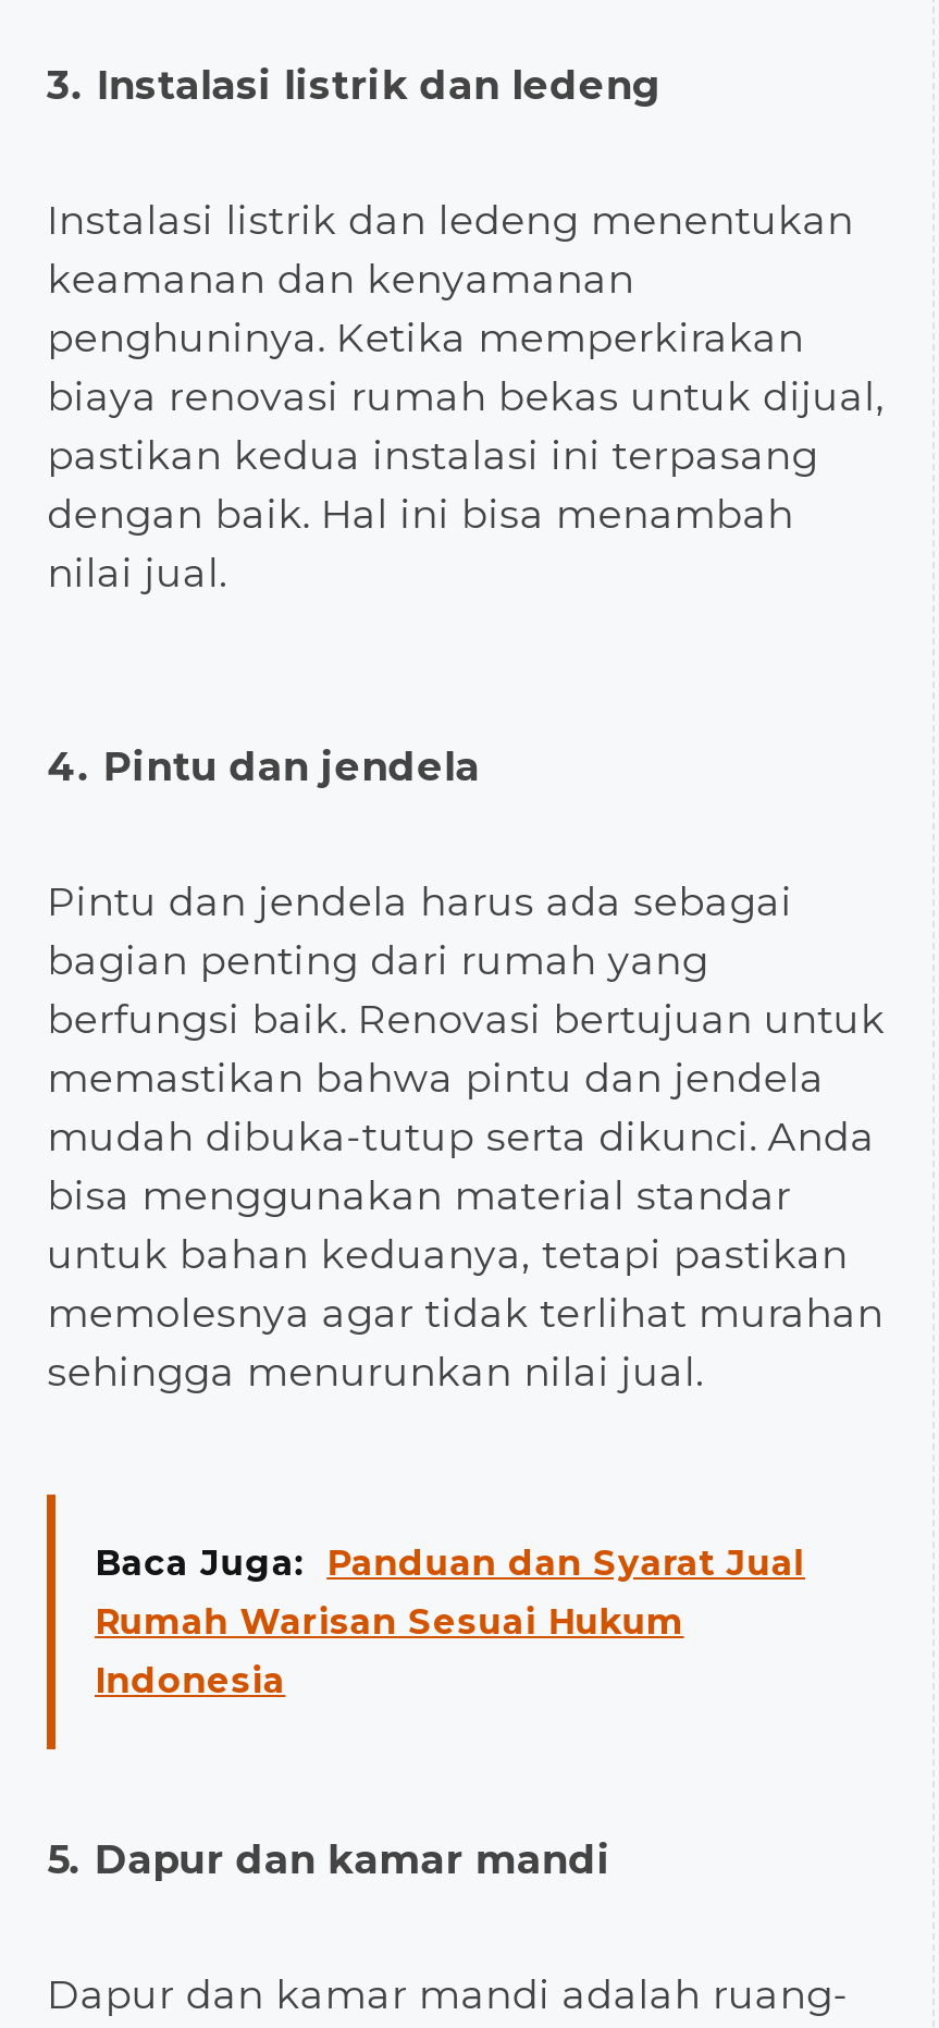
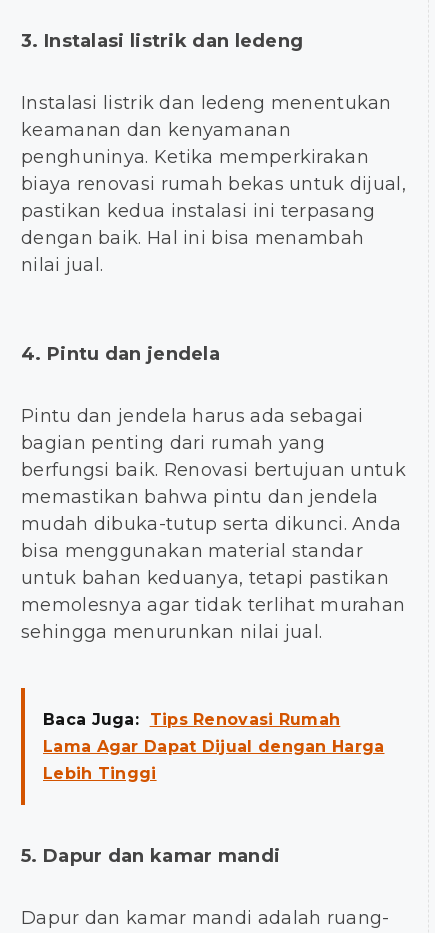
- Baca Juga: Panduan dan Syarat Jual
- Rumah Warisan Sesuai Hukum
- Indonesia
+ Baca Juga: Tips Renovasi Rumah
+ Lama Agar Dapat Dijual dengan Harga
+ Lebih Tinggi
